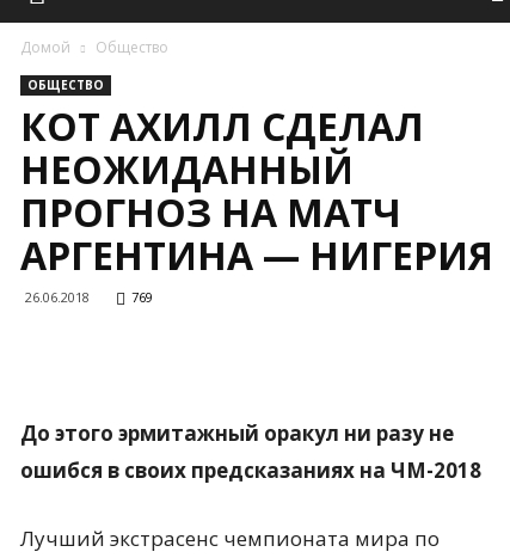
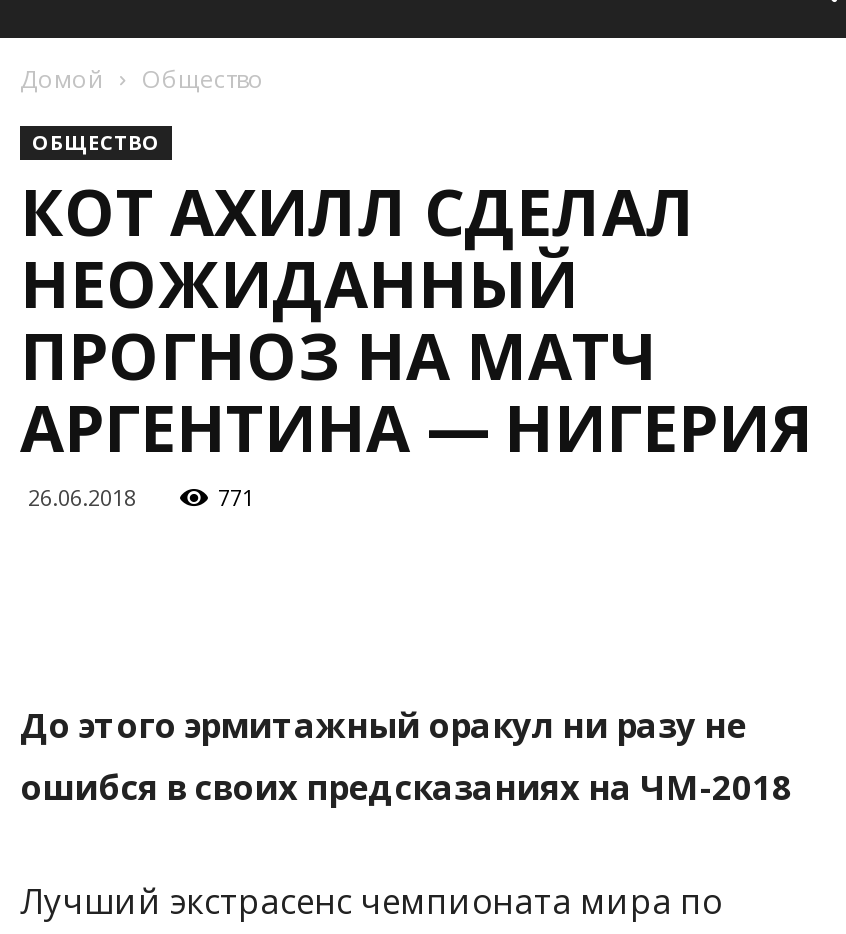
- 769
+ 771
